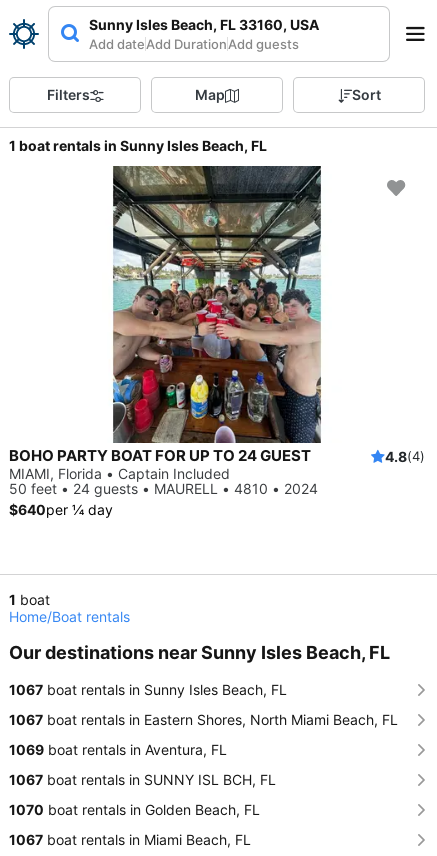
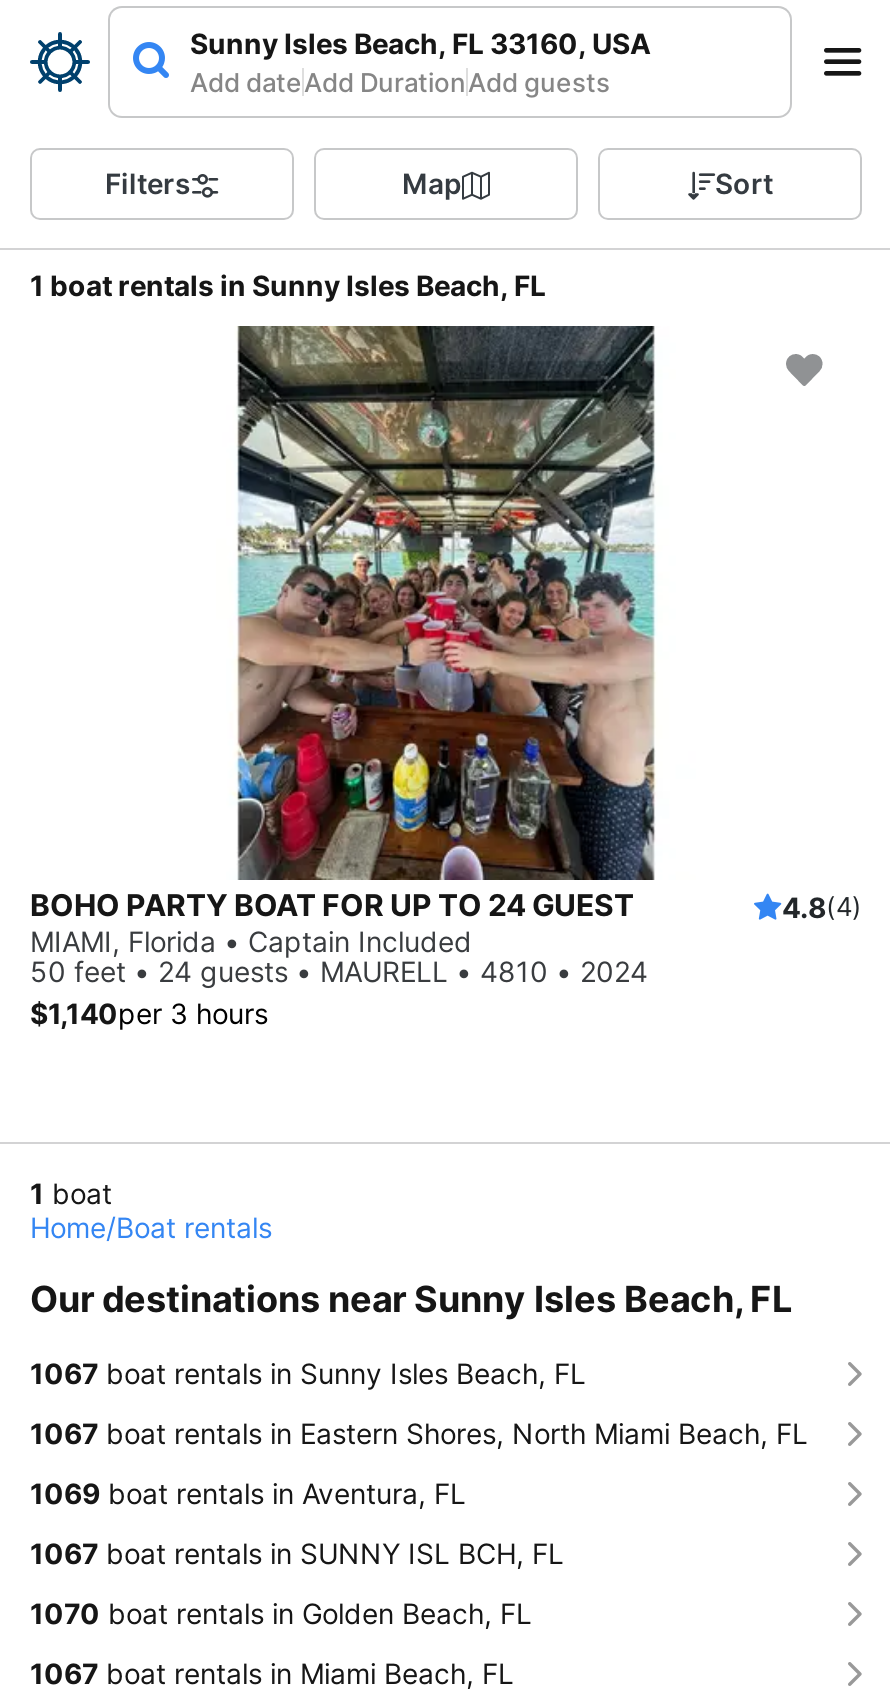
- $640per ¼ day
+ $1,140per 3 hours
